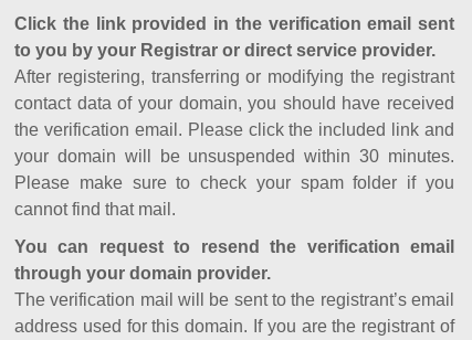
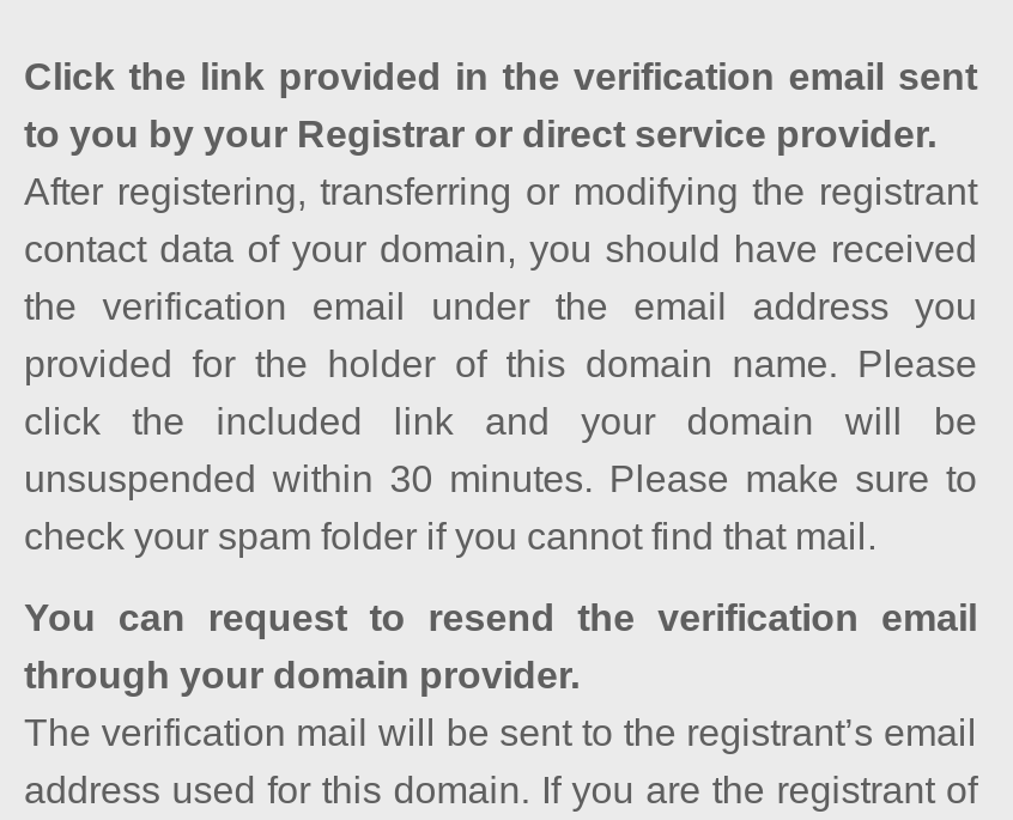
- the verification email. Please click the included link and
- your domain will be unsuspended within 30 minutes.
- Please make sure to check your spam folder if you
- cannot find that mail.
+ the verification email under the email address you
+ provided for the holder of this domain name. Please
+ click the included link and your domain will be
+ unsuspended within 30 minutes. Please make sure to
+ check your spam folder if you cannot find that mail.
